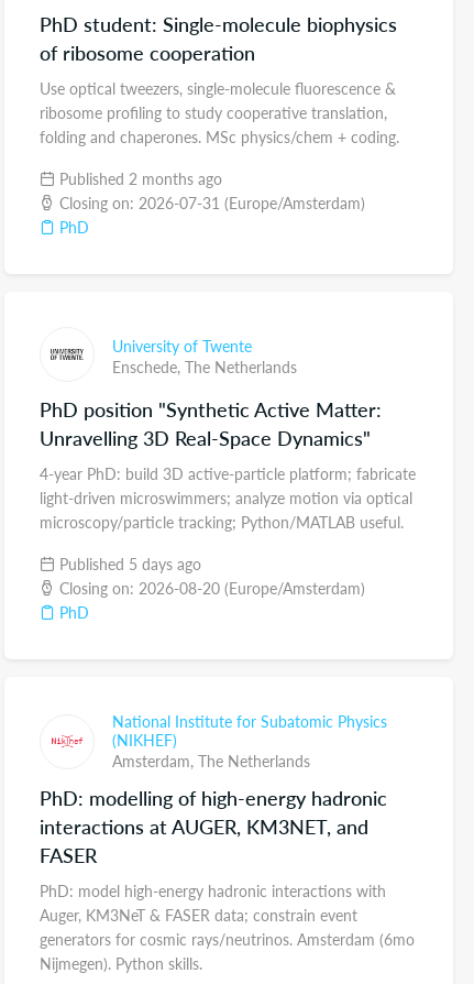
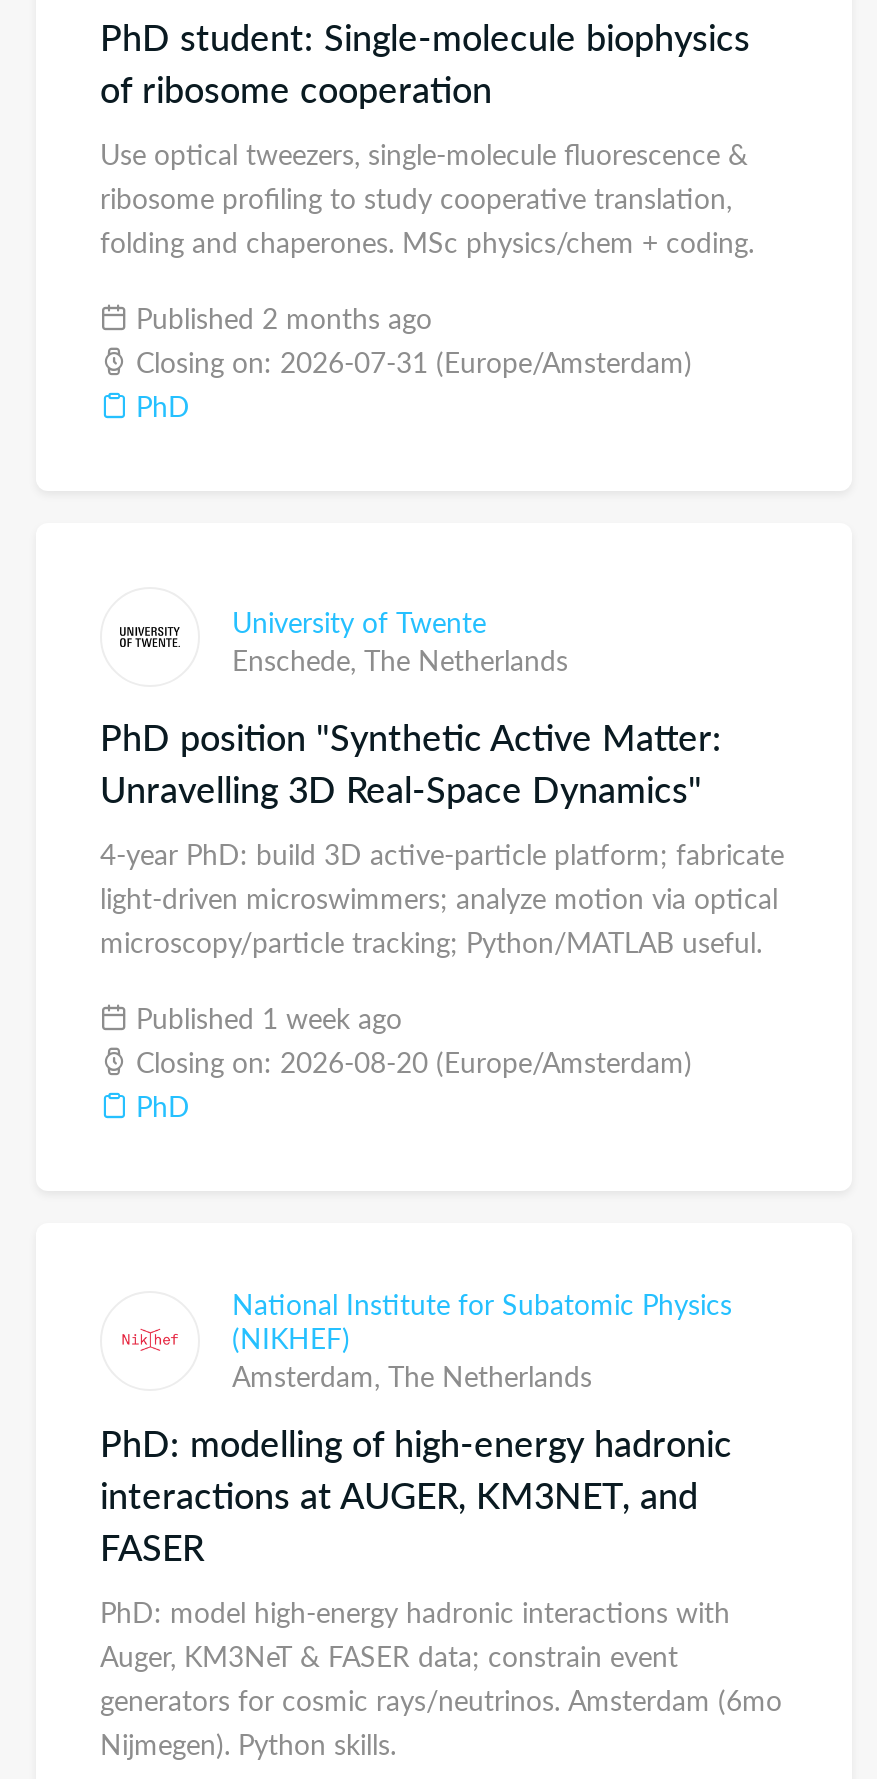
- Published 5 days ago
+ Published 1 week ago
